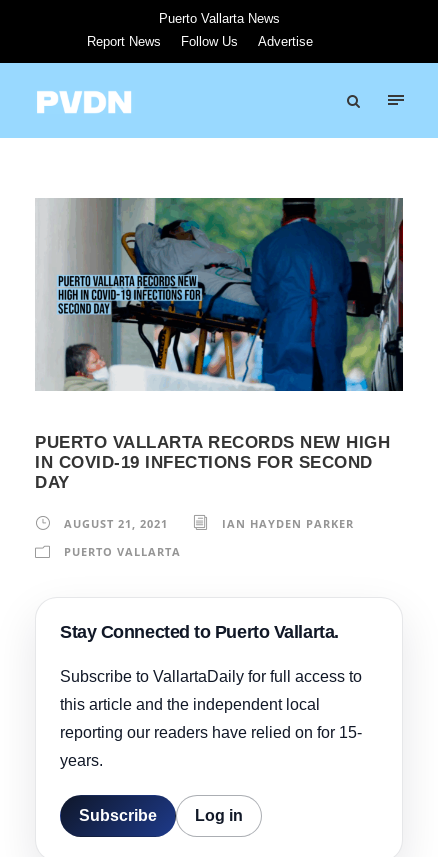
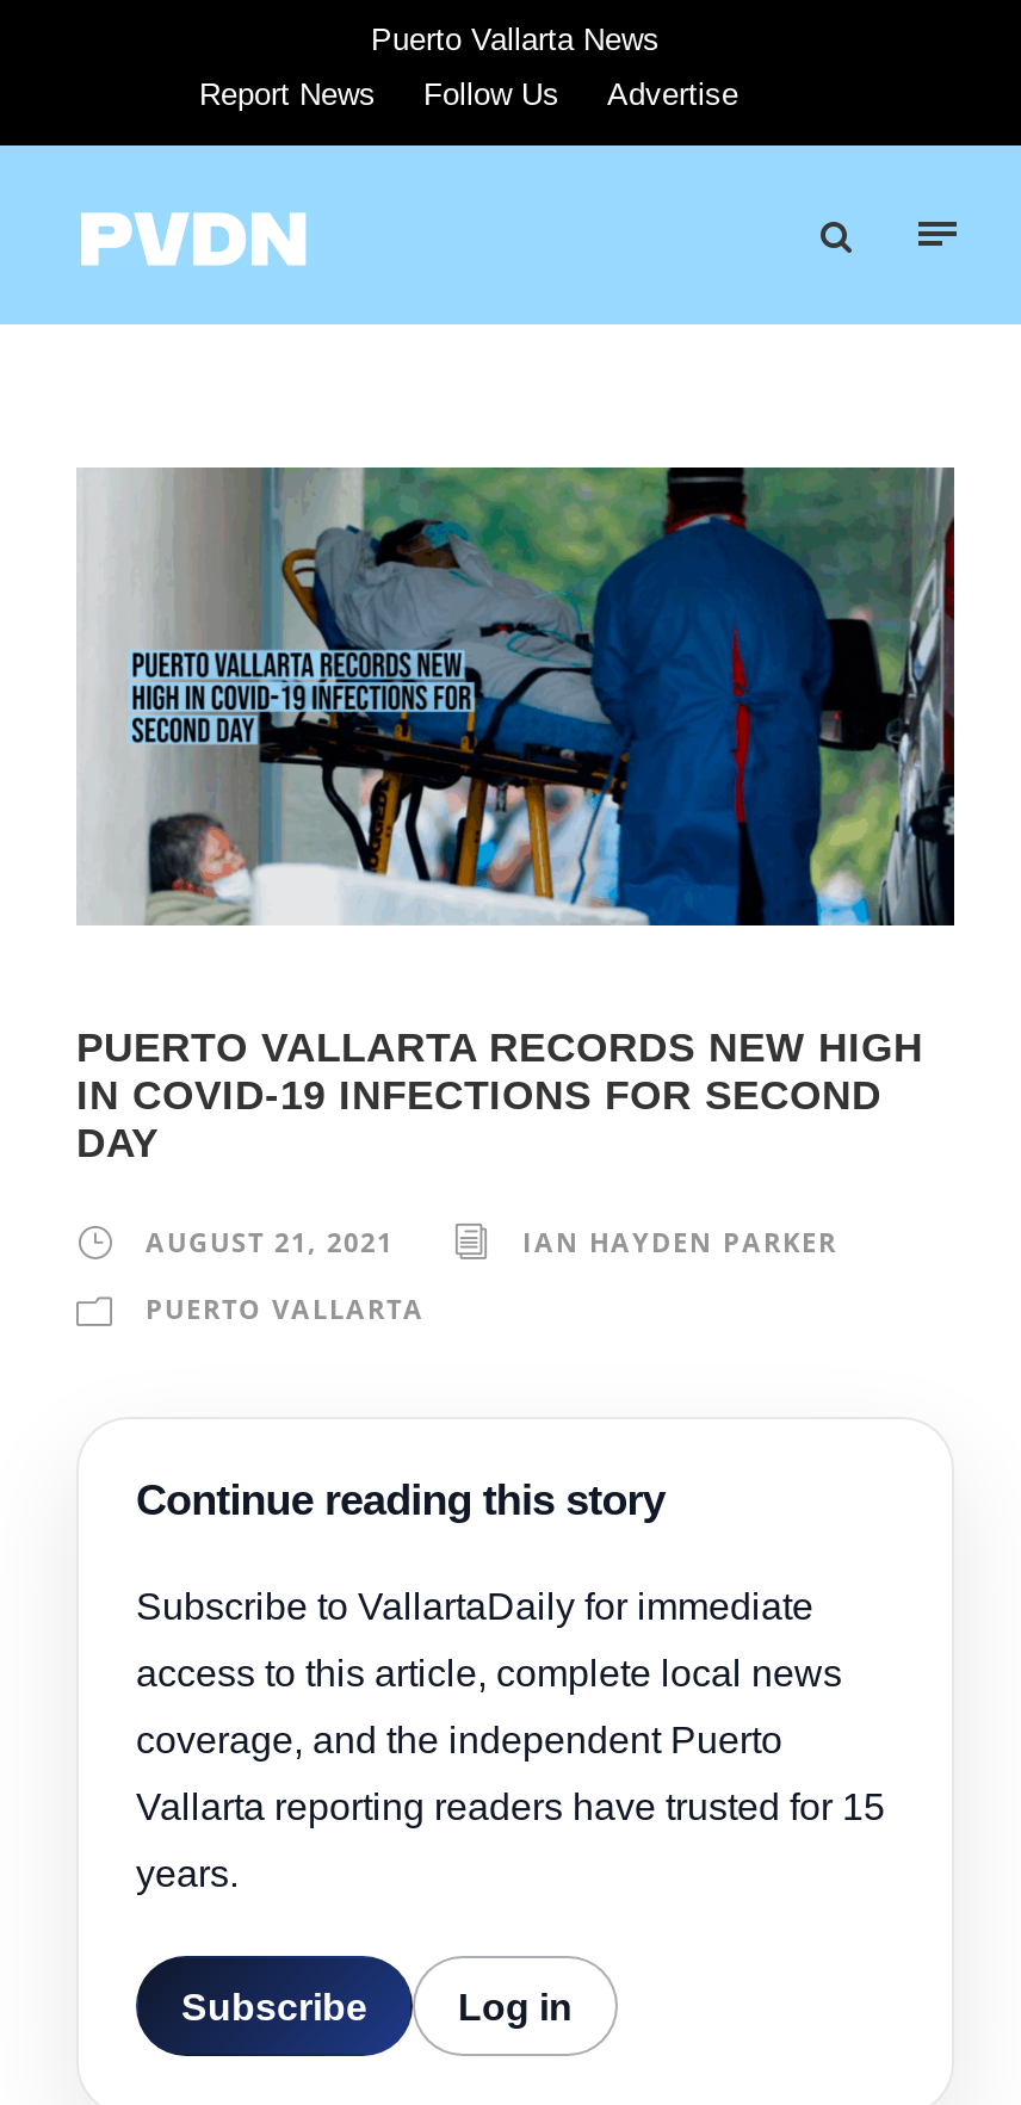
- Stay Connected to Puerto Vallarta.
- Subscribe to VallartaDaily for full access to
- this article and the independent local
- reporting our readers have relied on for 15-
+ Continue reading this story
+ Subscribe to VallartaDaily for immediate
+ access to this article, complete local news
+ coverage, and the independent Puerto
+ Vallarta reporting readers have trusted for 15
